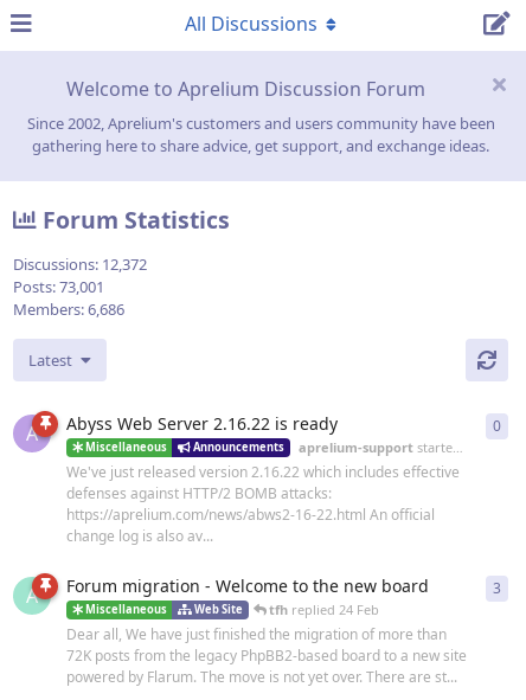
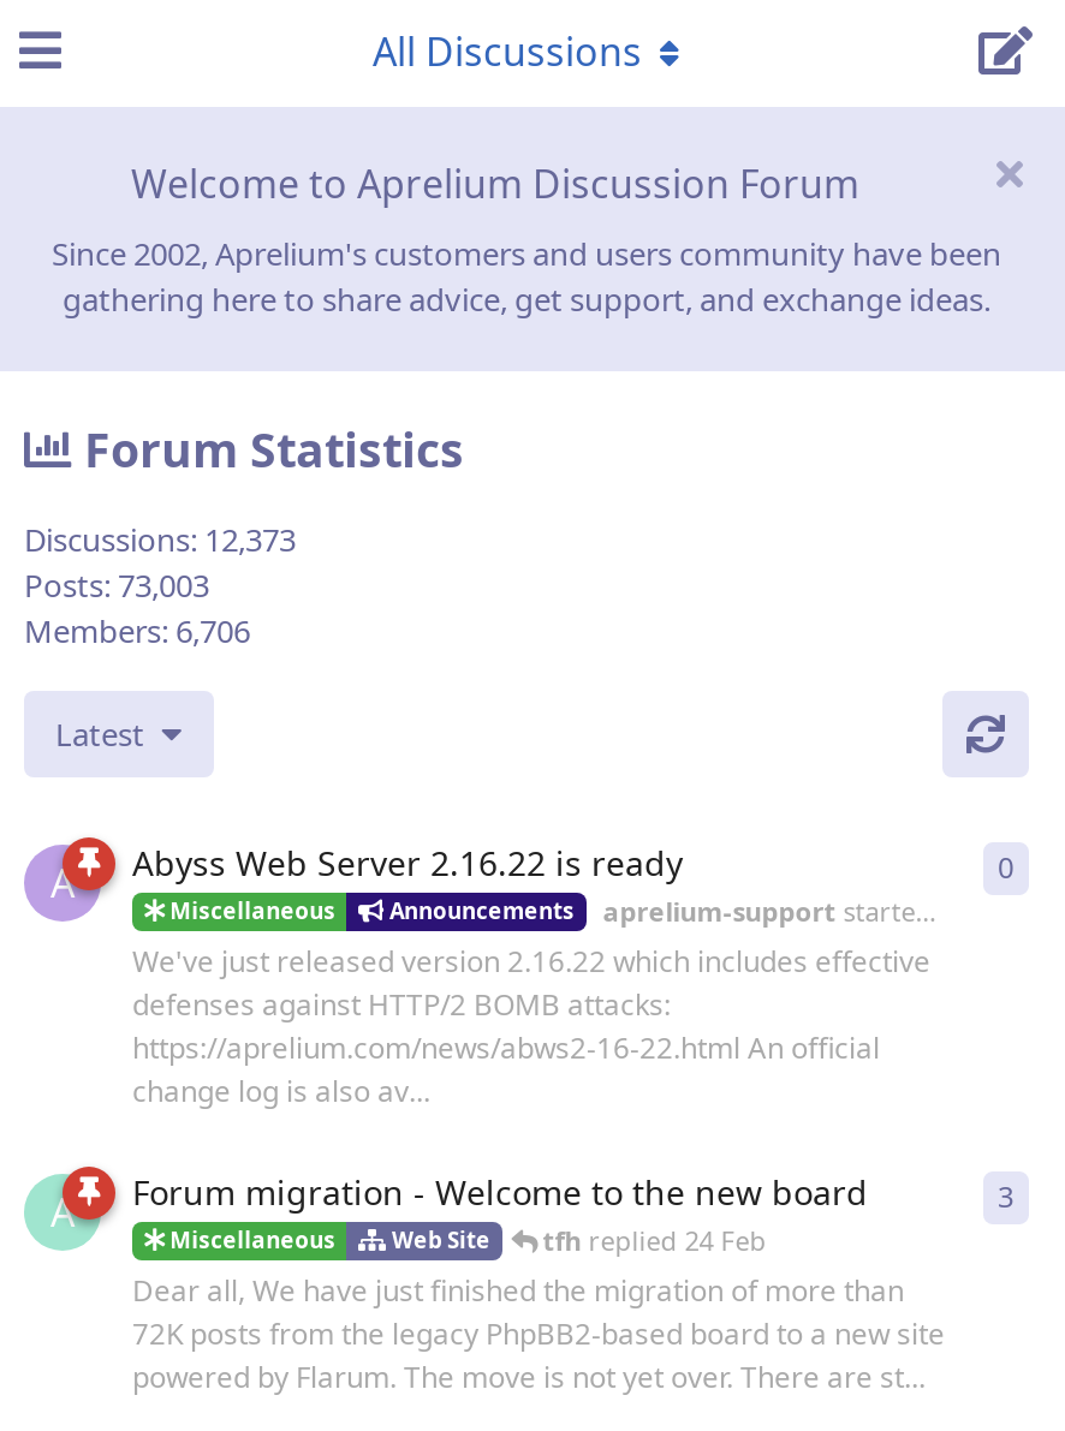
- Discussions: 12,372
+ Discussions: 12,373

- Posts: 73,001
+ Posts: 73,003

- Members: 6,686
+ Members: 6,706
